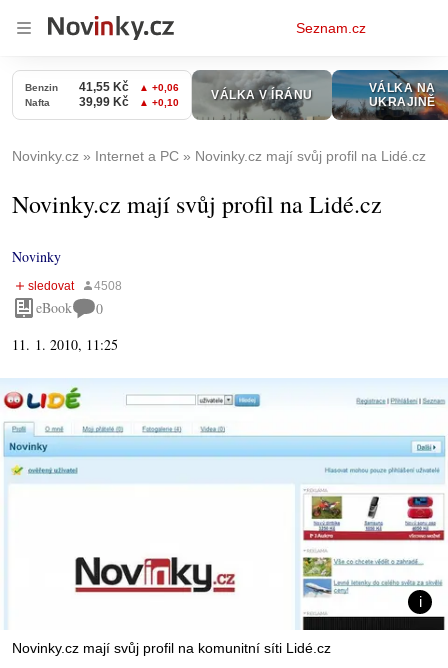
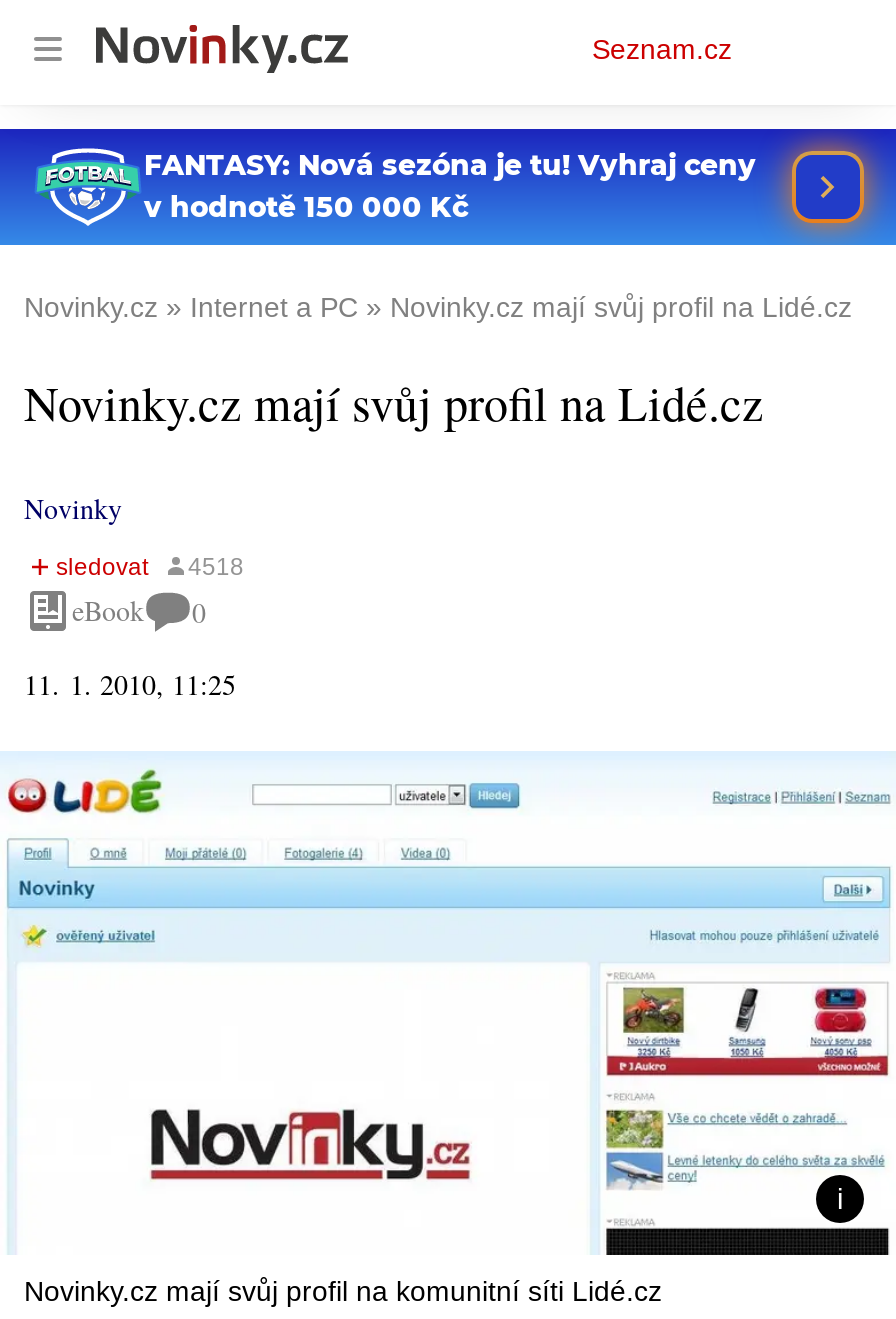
- [image]
+ [image]
